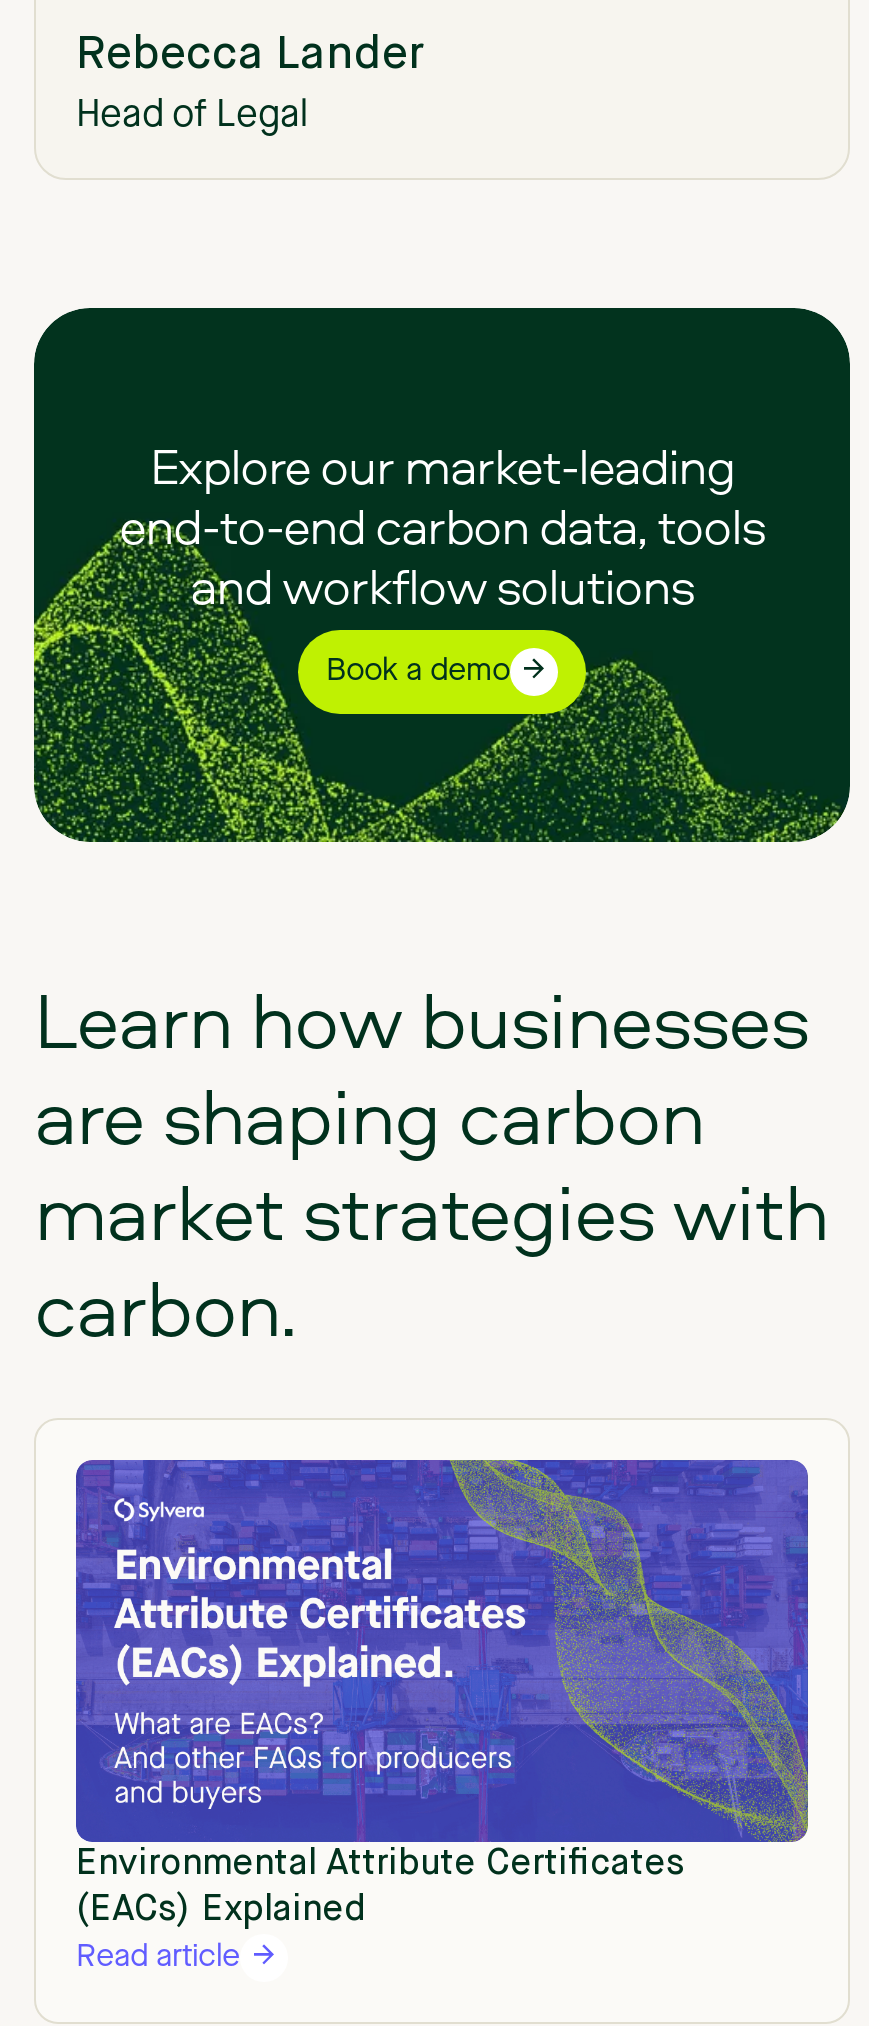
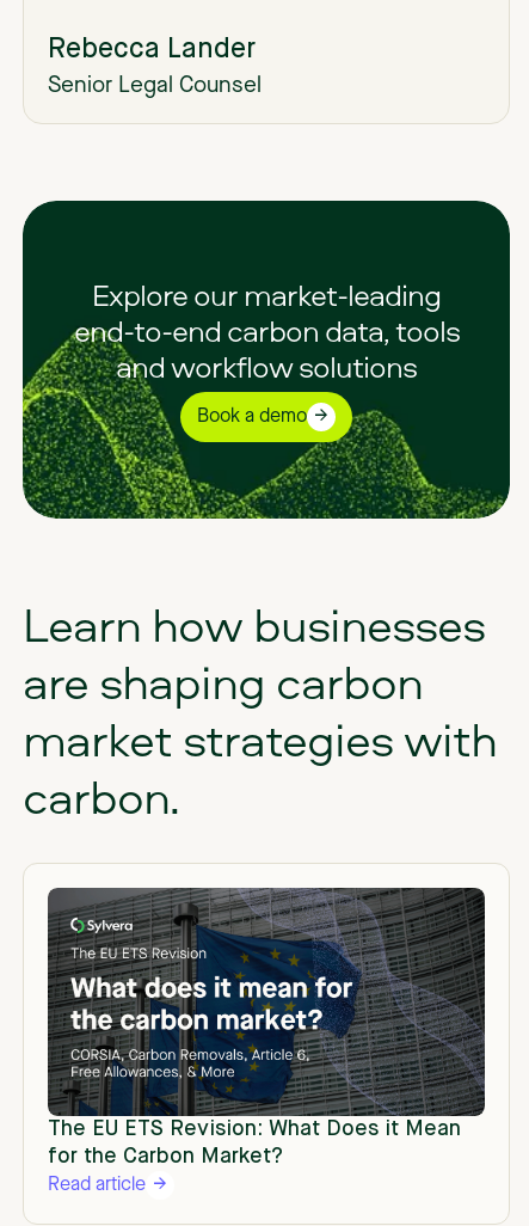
- Head of Legal
+ Senior Legal Counsel

- [image]
- Environmental Attribute Certificates
- (EACs) Explained
+ [image]
+ The EU ETS Revision: What Does it Mean
+ for the Carbon Market?
